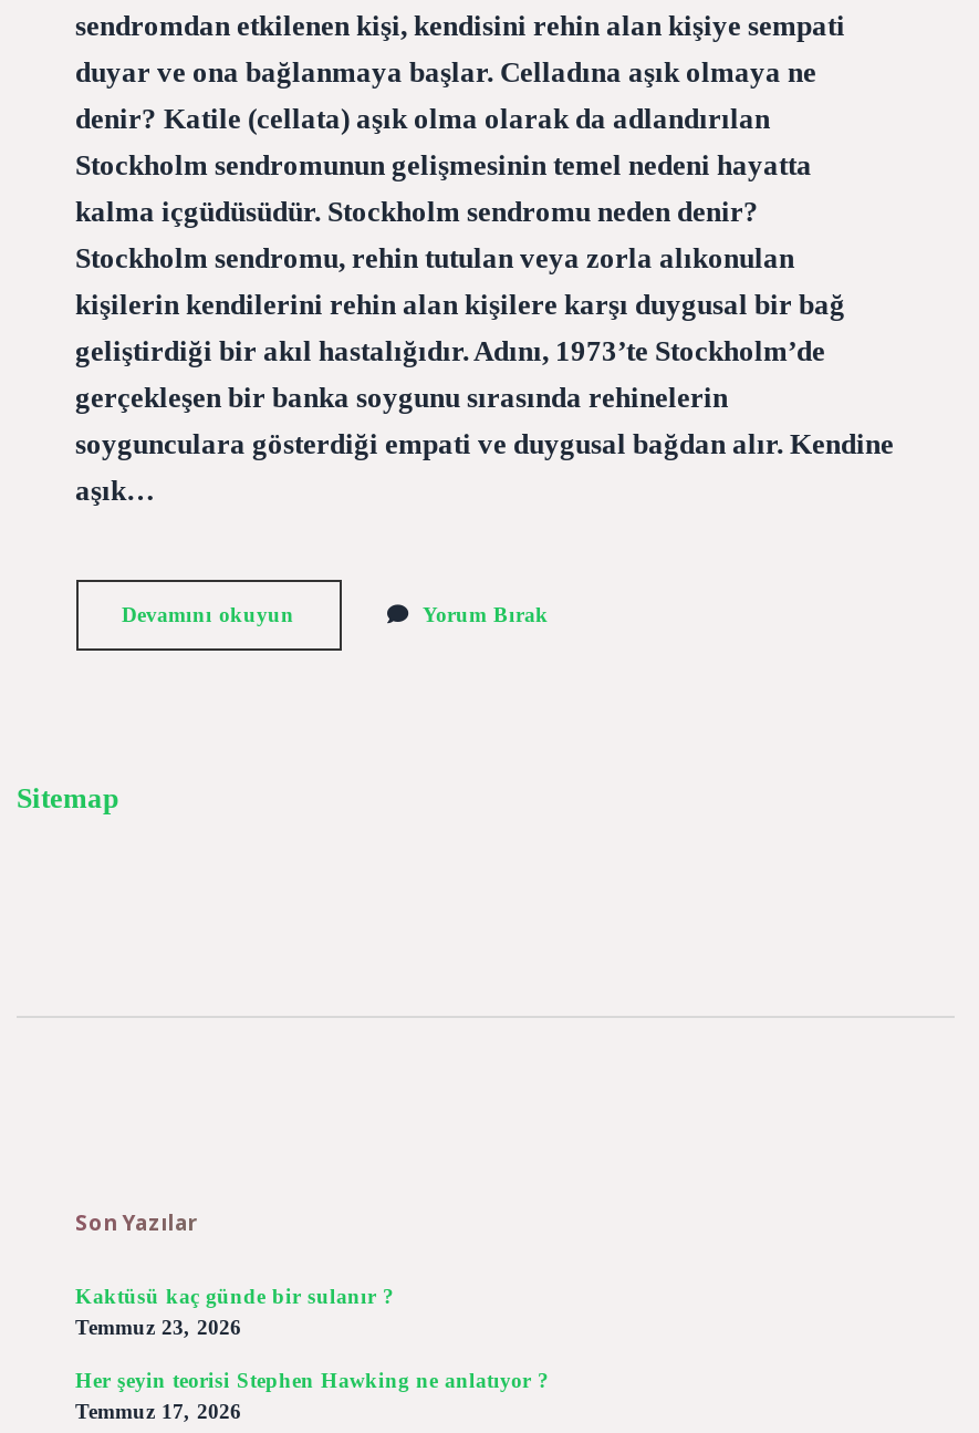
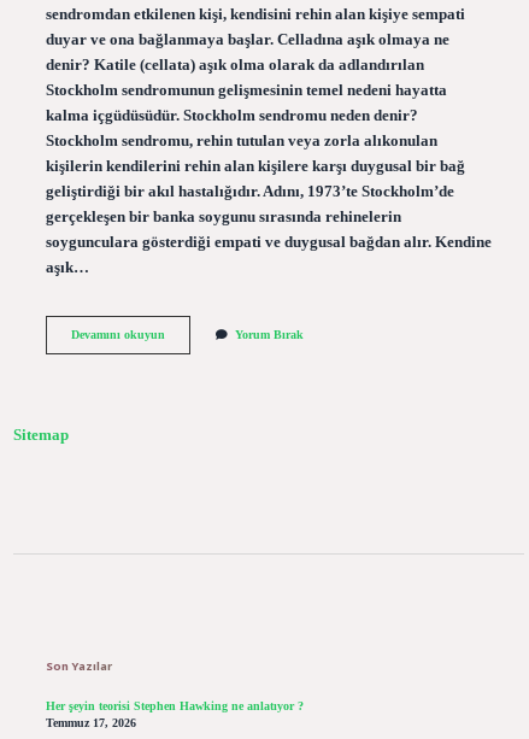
- Kaktüsü kaç günde bir sulanır ?
- Temmuz 23, 2026
